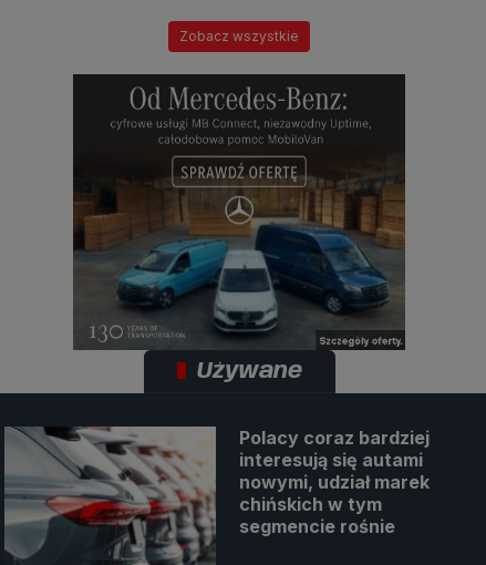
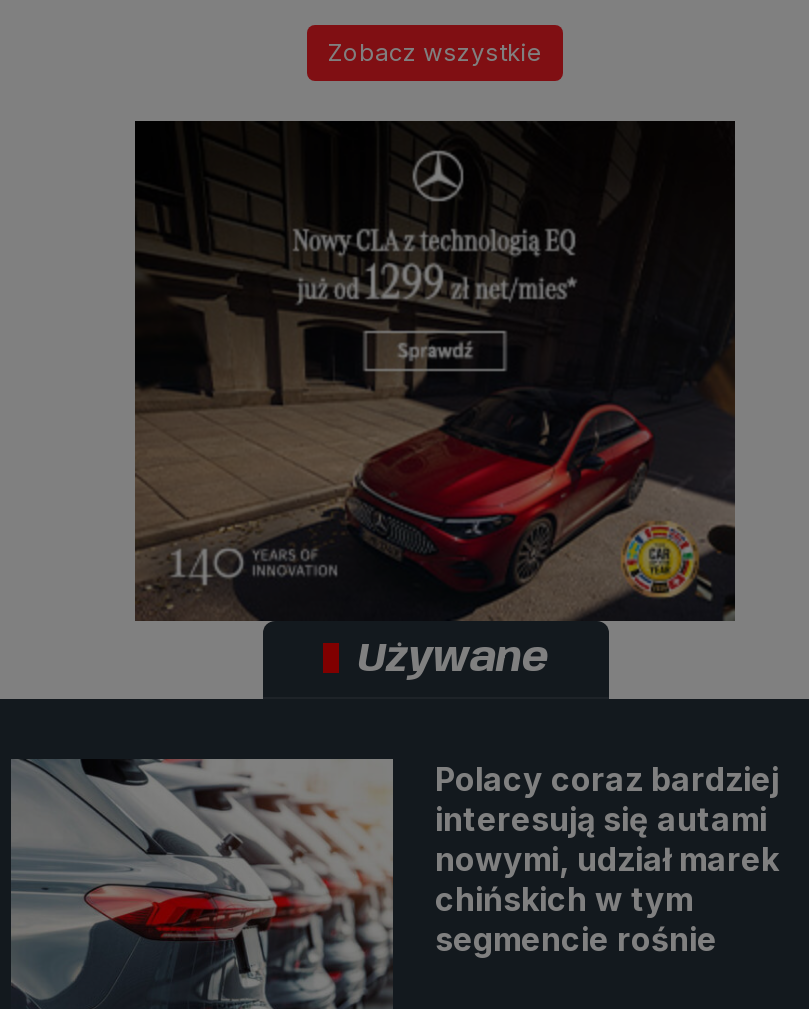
- [image]
+ [image]
